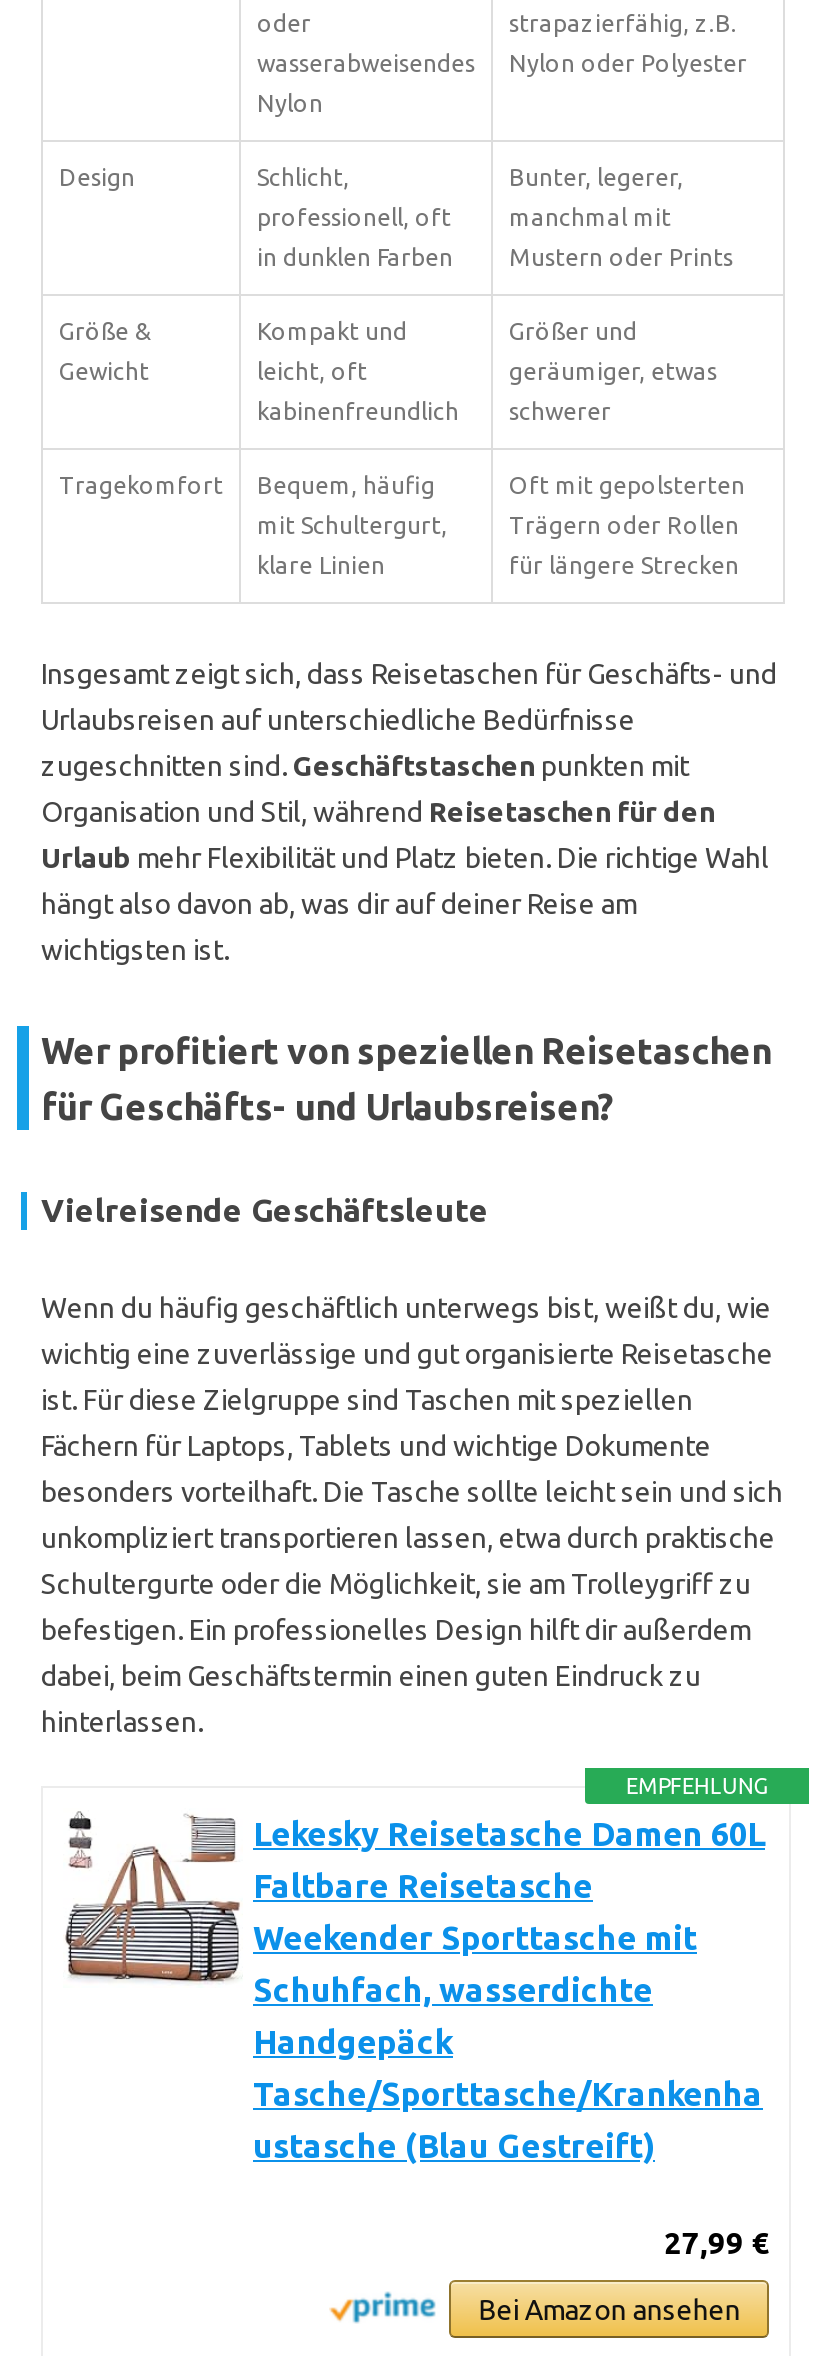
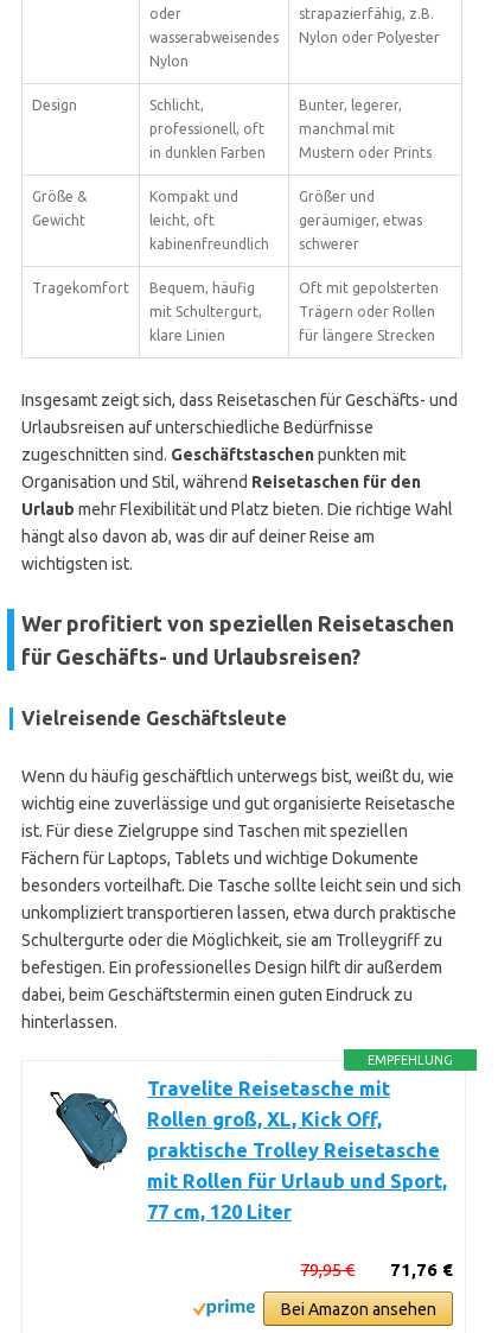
- [image]
- Lekesky Reisetasche Damen 60L
- Faltbare Reisetasche
- Weekender Sporttasche mit
- Schuhfach, wasserdichte
- Handgepäck
- Tasche/Sporttasche/Krankenha
- ustasche (Blau Gestreift)
+ [image]
+ Travelite Reisetasche mit
+ Rollen groß, XL, Kick Off,
+ praktische Trolley Reisetasche
+ mit Rollen für Urlaub und Sport,
+ 77 cm, 120 Liter

- 27,99 €
+ 71,76 €
+ 79,95 €
